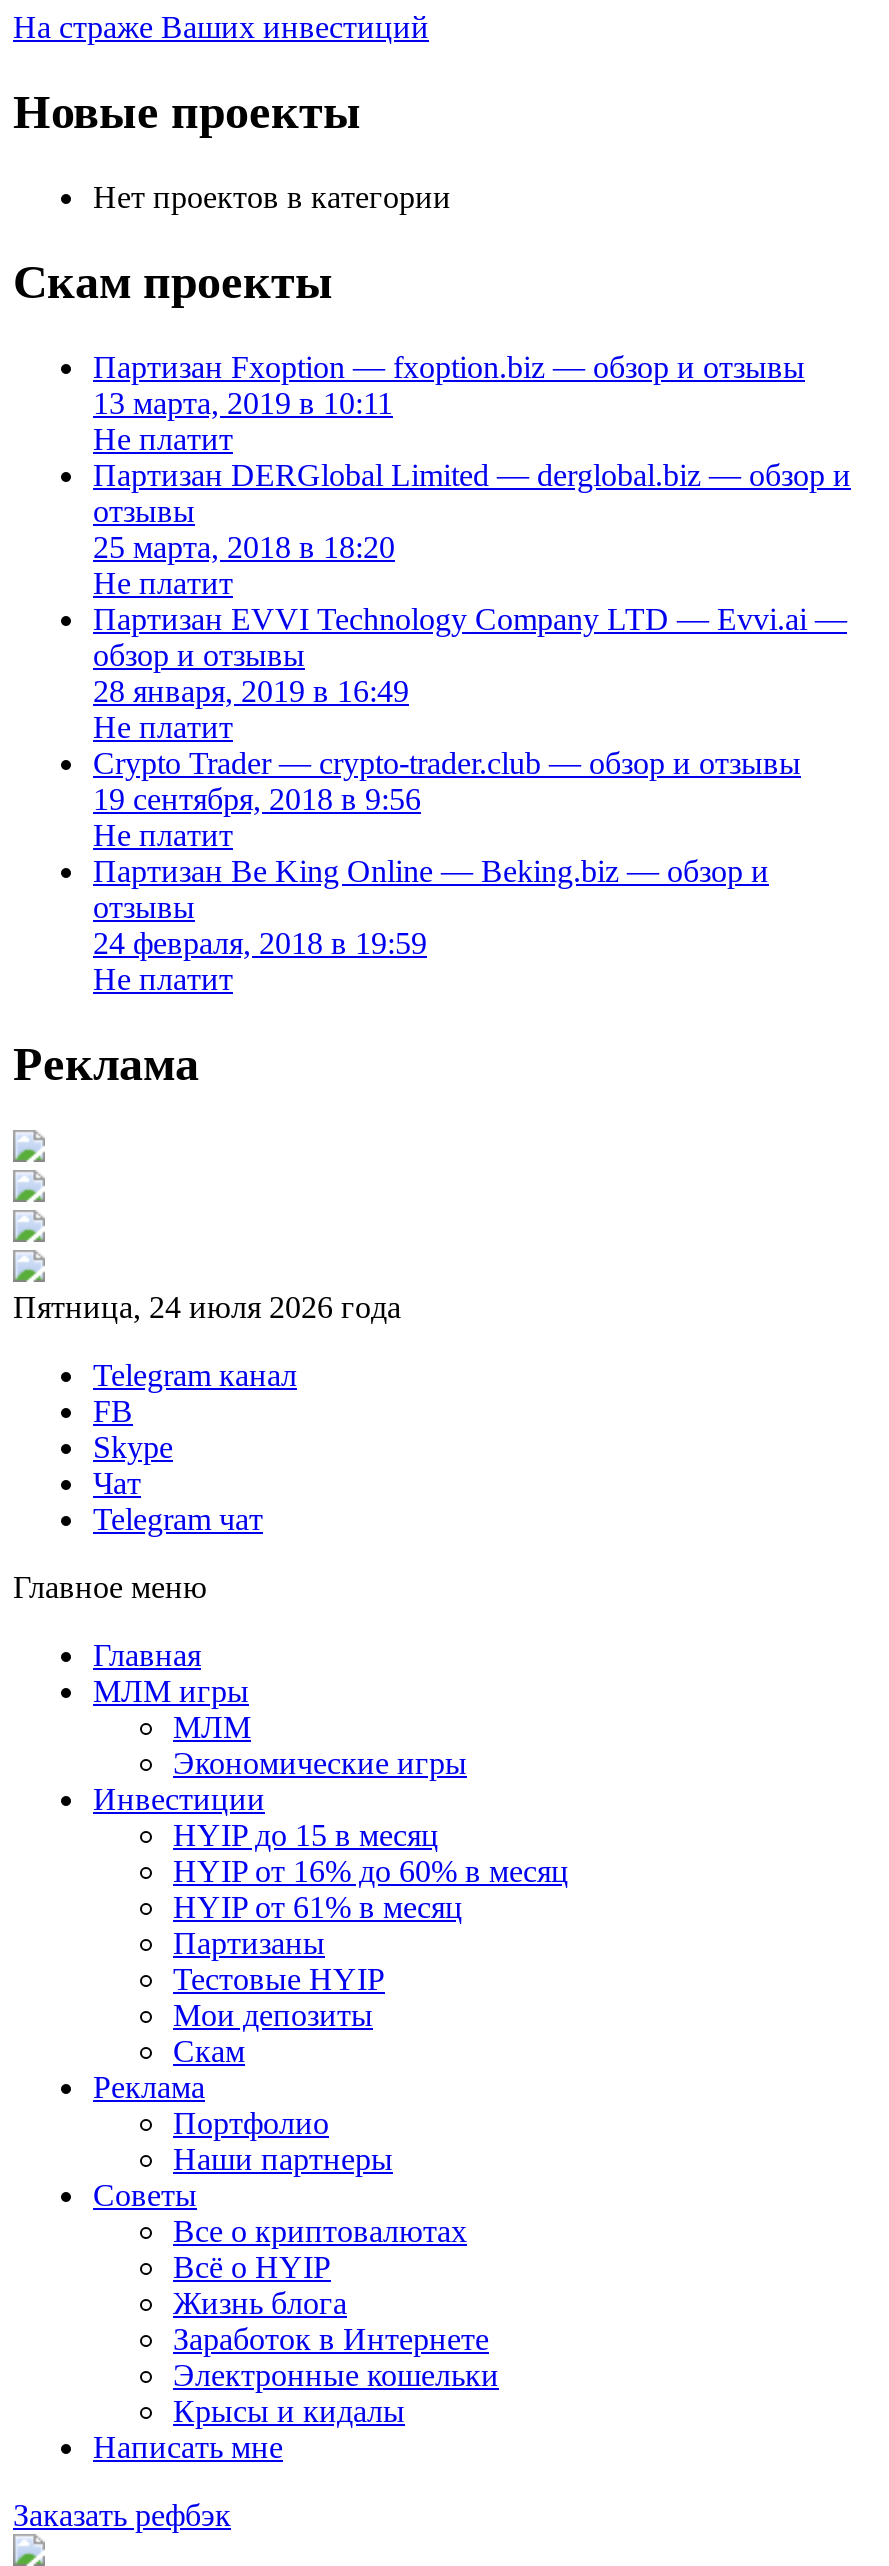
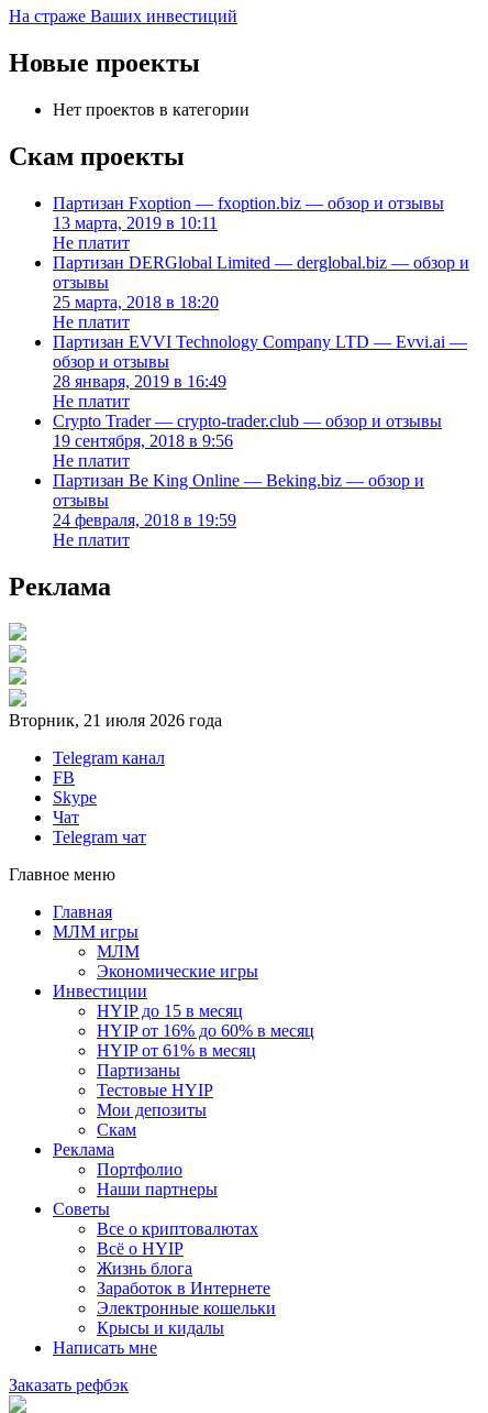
- Пятница, 24 июля 2026 года
+ Вторник, 21 июля 2026 года
